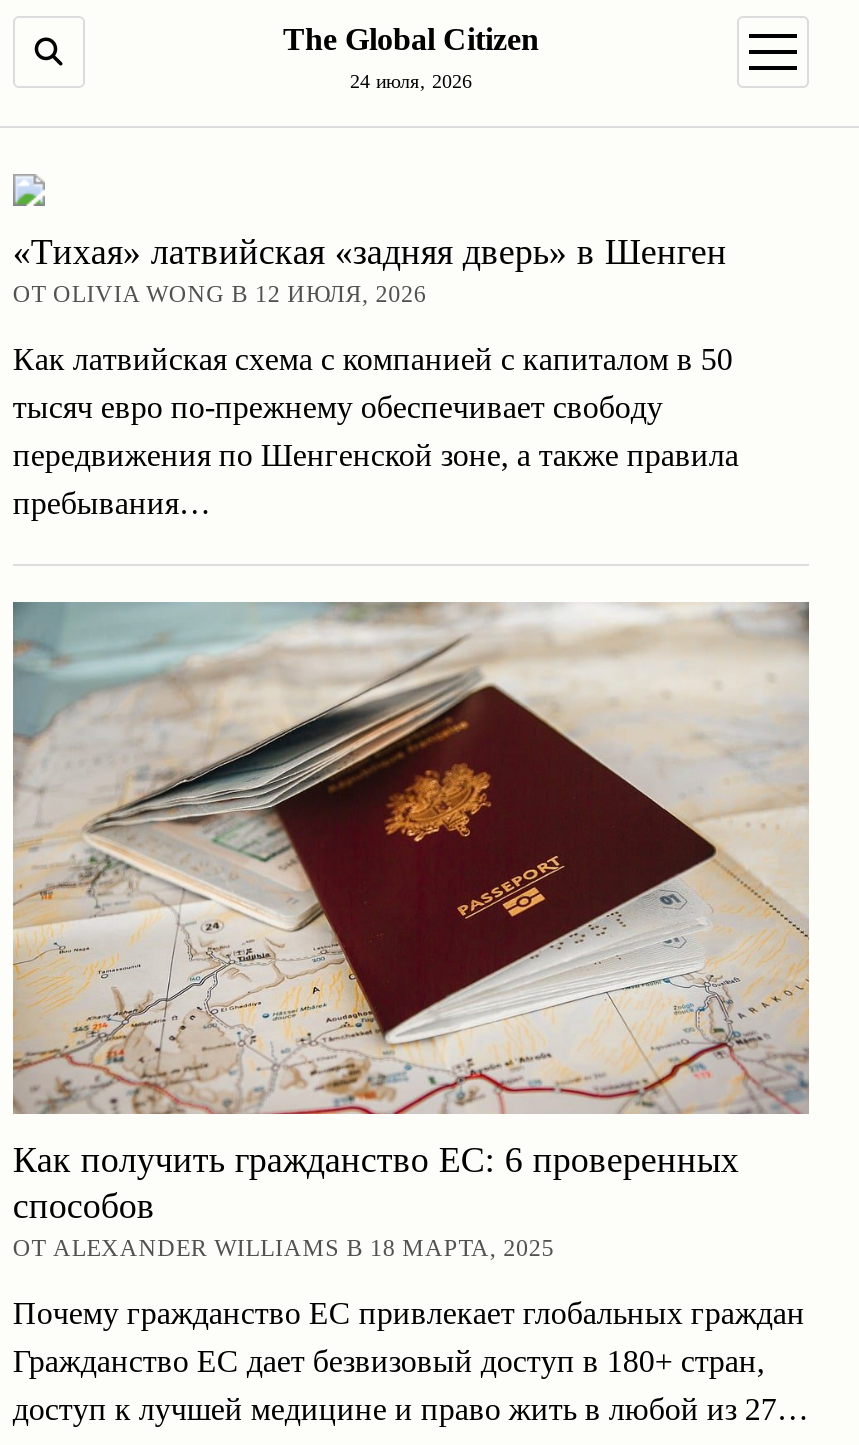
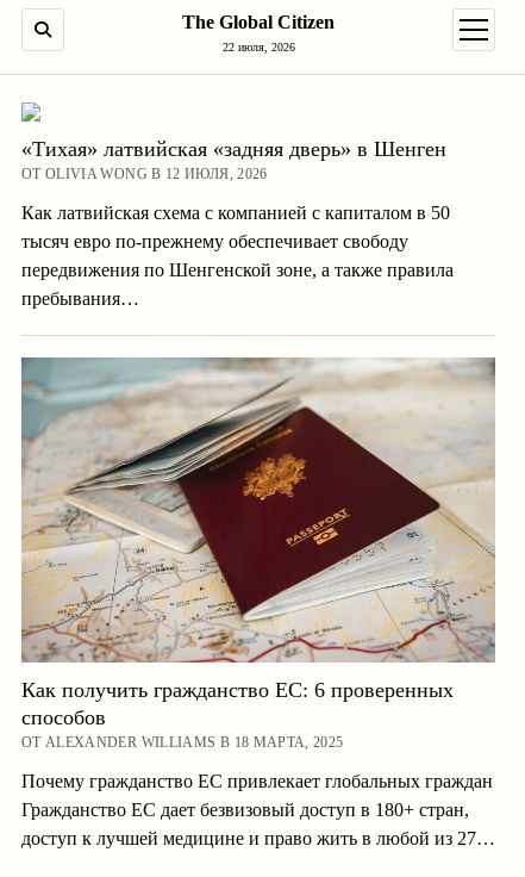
- 24 июля, 2026
+ 22 июля, 2026
